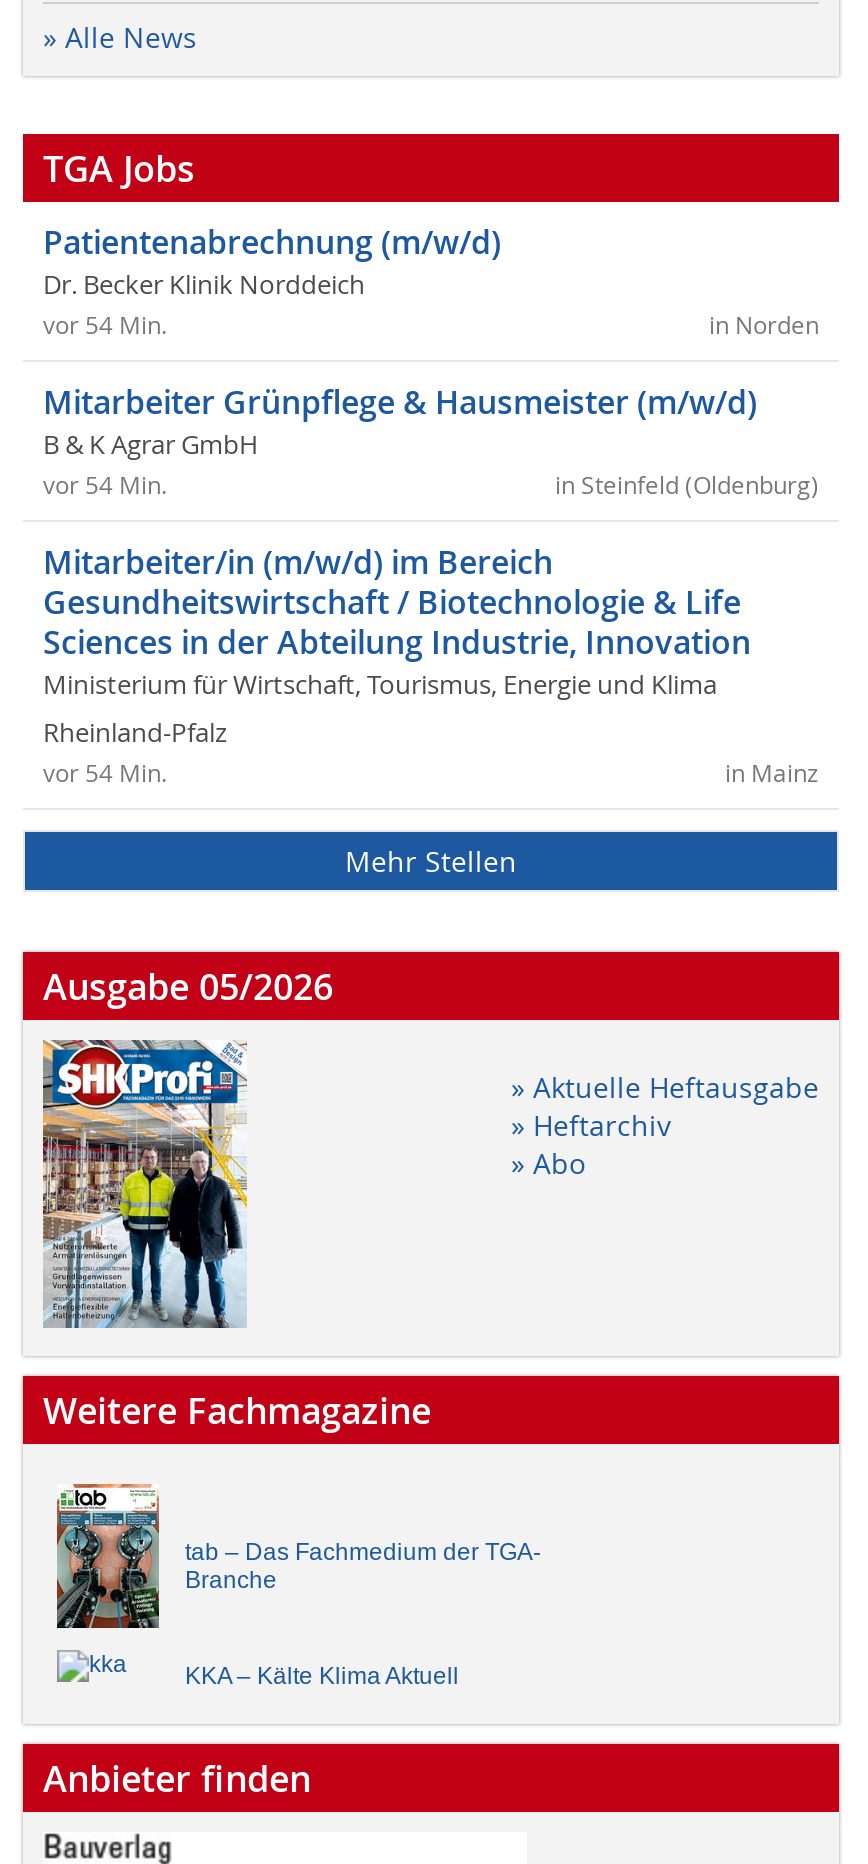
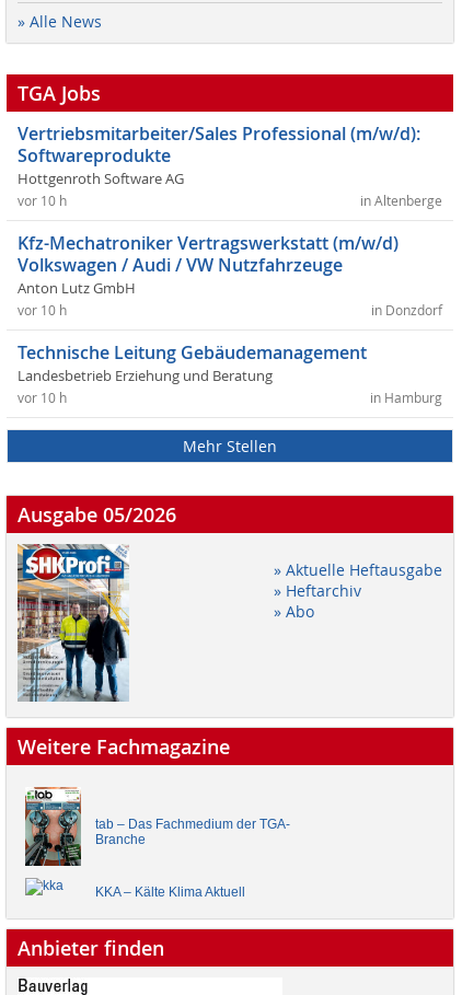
- Patientenabrechnung (m/w/d)
- Dr. Becker Klinik Norddeich
- in Norden
- vor 54 Min.
+ Vertriebsmitarbeiter/Sales Professional (m/w/d):
+ Softwareprodukte
+ Hottgenroth Software AG
+ in Altenberge
+ vor 10 h

- Mitarbeiter Grünpflege & Hausmeister (m/w/d)
- B & K Agrar GmbH
- in Steinfeld (Oldenburg)
- vor 54 Min.
+ Kfz-Mechatroniker Vertragswerkstatt (m/w/d)
+ Volkswagen / Audi / VW Nutzfahrzeuge
+ Anton Lutz GmbH
+ in Donzdorf
+ vor 10 h

- Mitarbeiter/in (m/w/d) im Bereich
- Gesundheitswirtschaft / Biotechnologie & Life
- Sciences in der Abteilung Industrie, Innovation
- Ministerium für Wirtschaft, Tourismus, Energie und Klima
- Rheinland-Pfalz
- in Mainz
- vor 54 Min.
+ Technische Leitung Gebäudemanagement
+ Landesbetrieb Erziehung und Beratung
+ in Hamburg
+ vor 10 h
